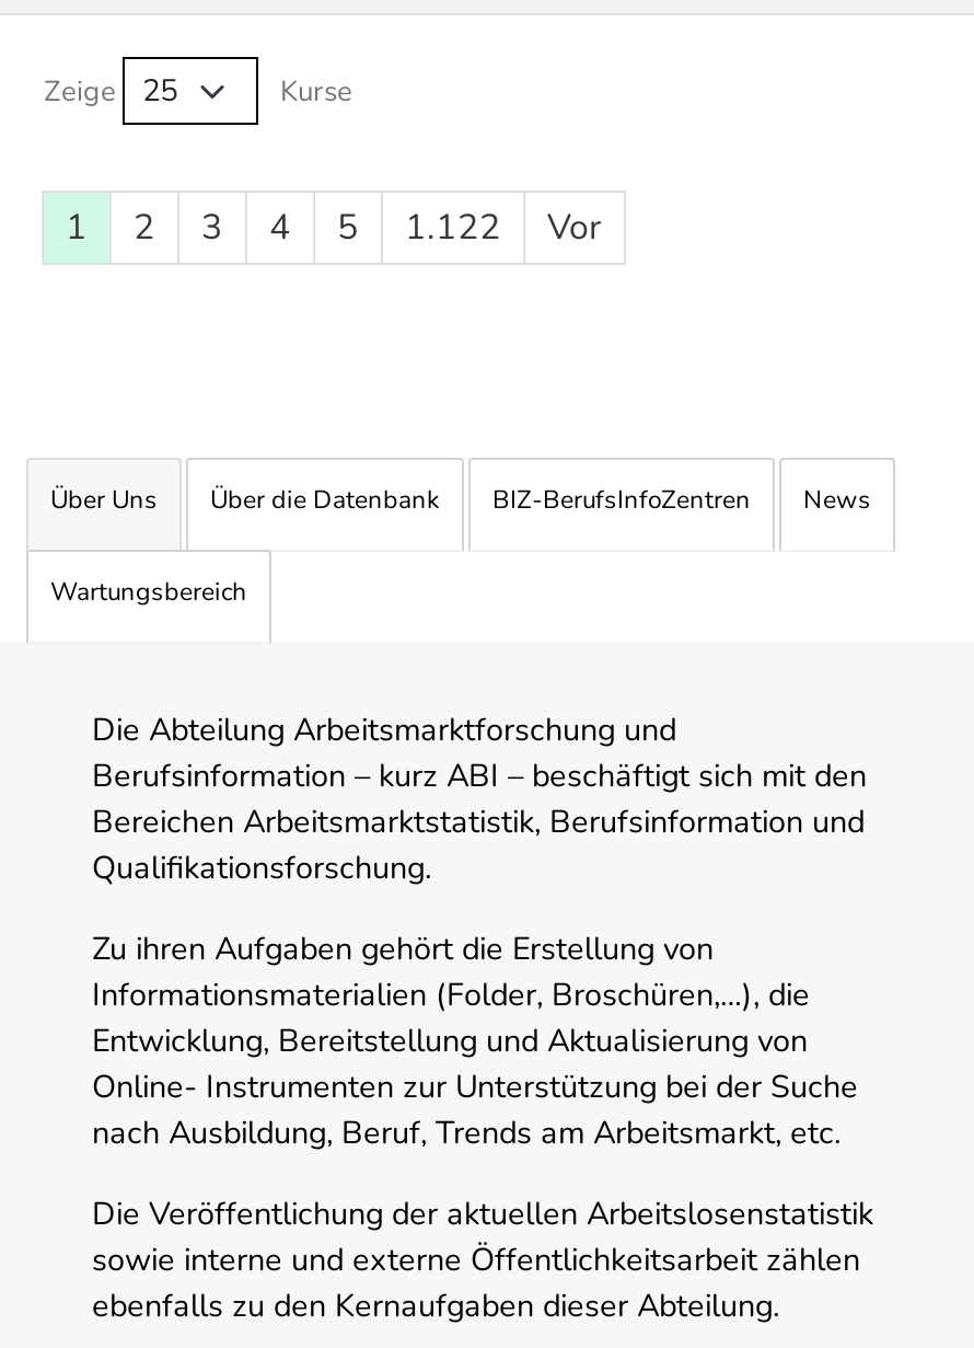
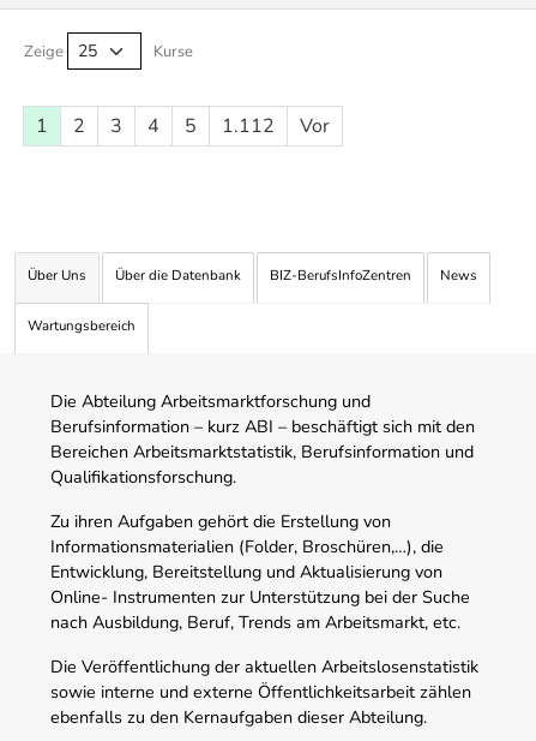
- 1 2 3 4 5 1.122 Vor
+ 1 2 3 4 5 1.112 Vor
